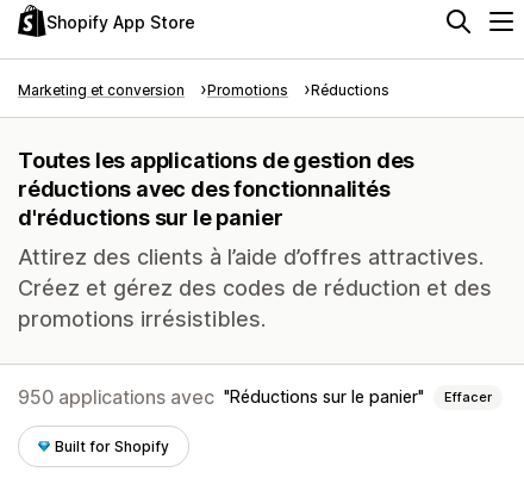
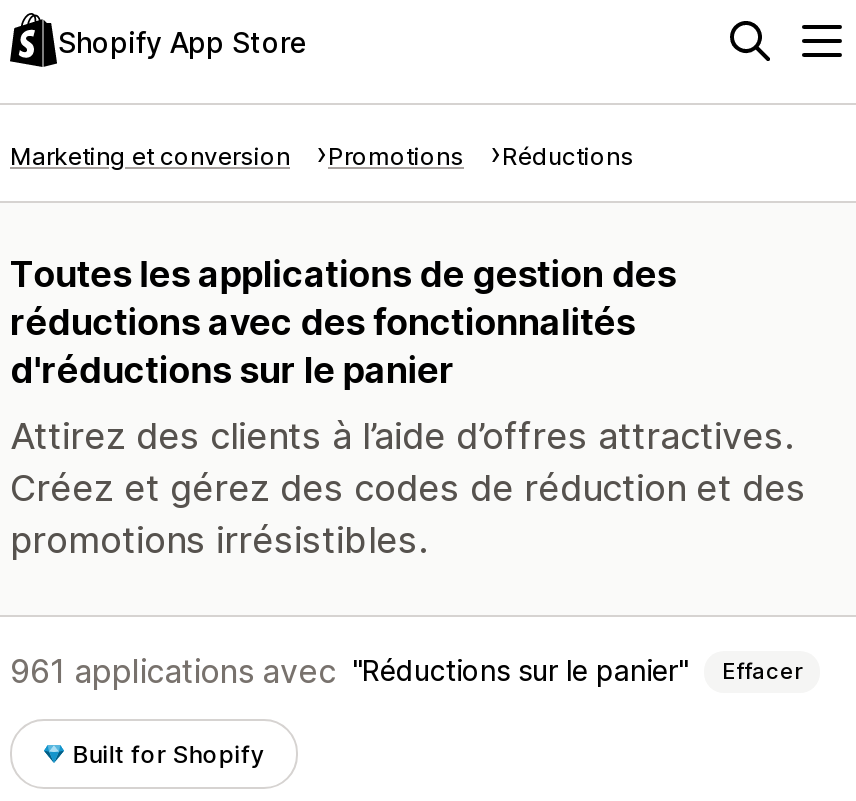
- 950 applications avec
+ 961 applications avec
